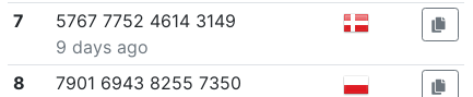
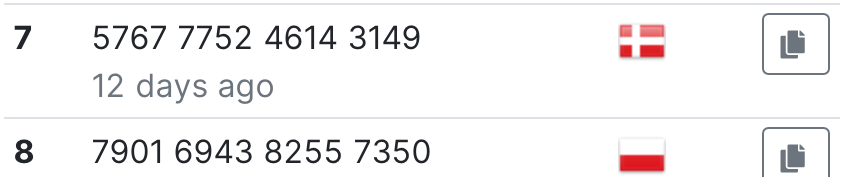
- 9 days ago
+ 12 days ago
